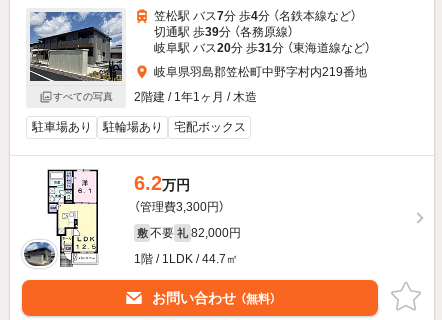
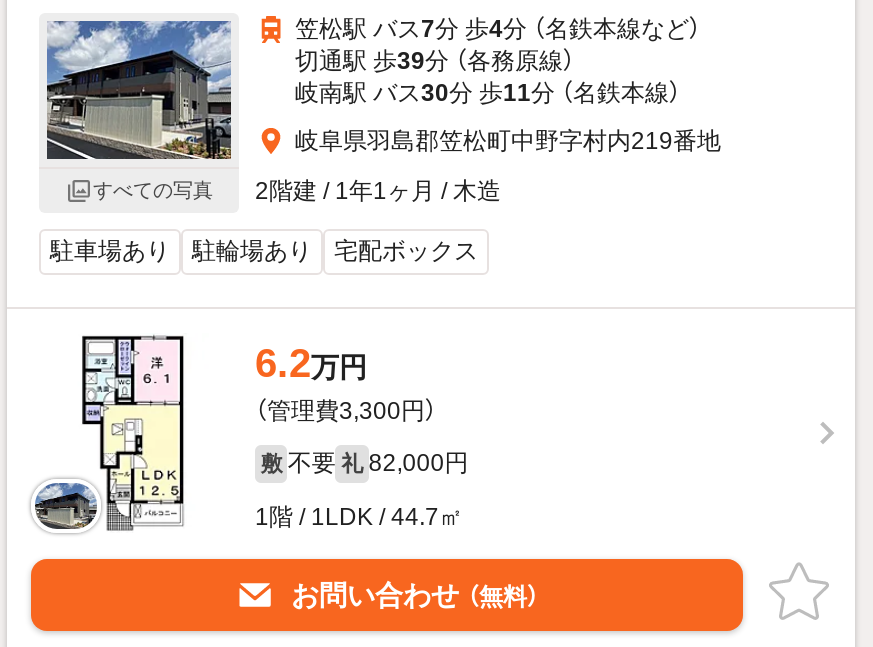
- 岐阜駅 バス20分 歩31分 （東海道線など）
+ 岐南駅 バス30分 歩11分 （名鉄本線）
